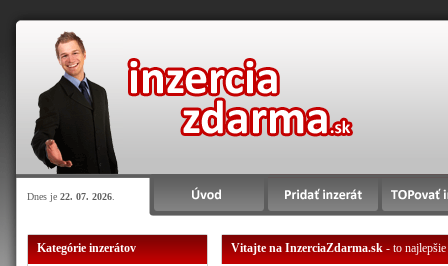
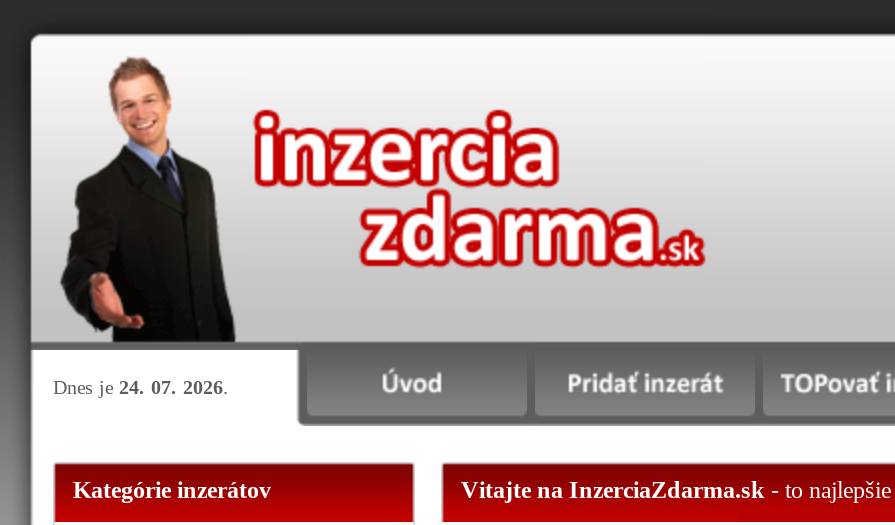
- Dnes je 22. 07. 2026.
+ Dnes je 24. 07. 2026.
